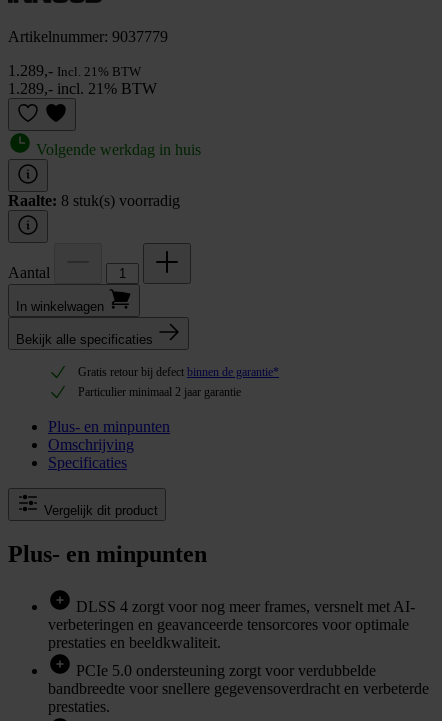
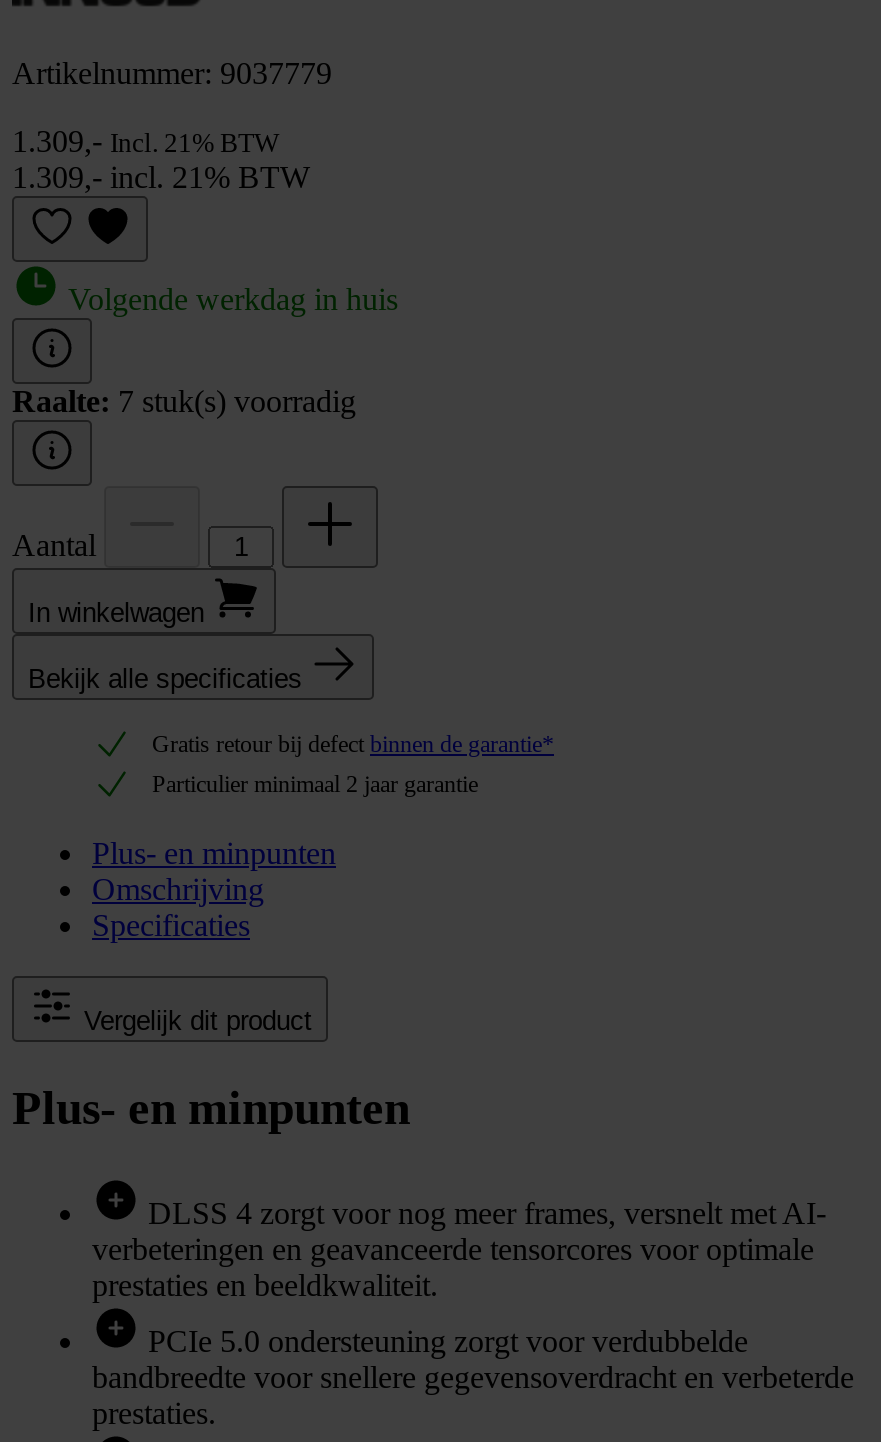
- 1.289,- Incl. 21% BTW
+ 1.309,- Incl. 21% BTW

- 1.289,- incl. 21% BTW
+ 1.309,- incl. 21% BTW

- Raalte: 8 stuk(s) voorradig
+ Raalte: 7 stuk(s) voorradig
